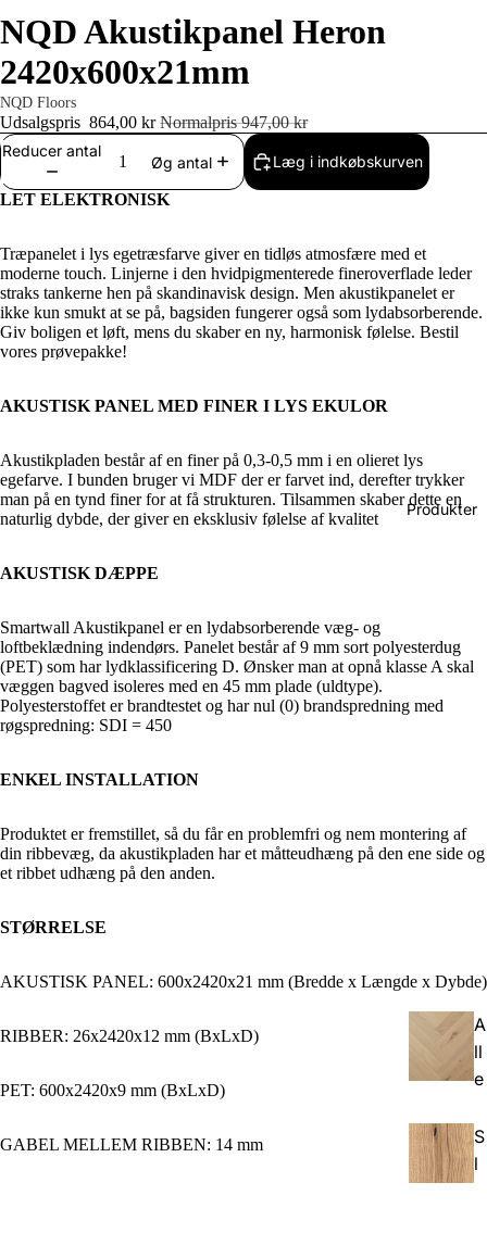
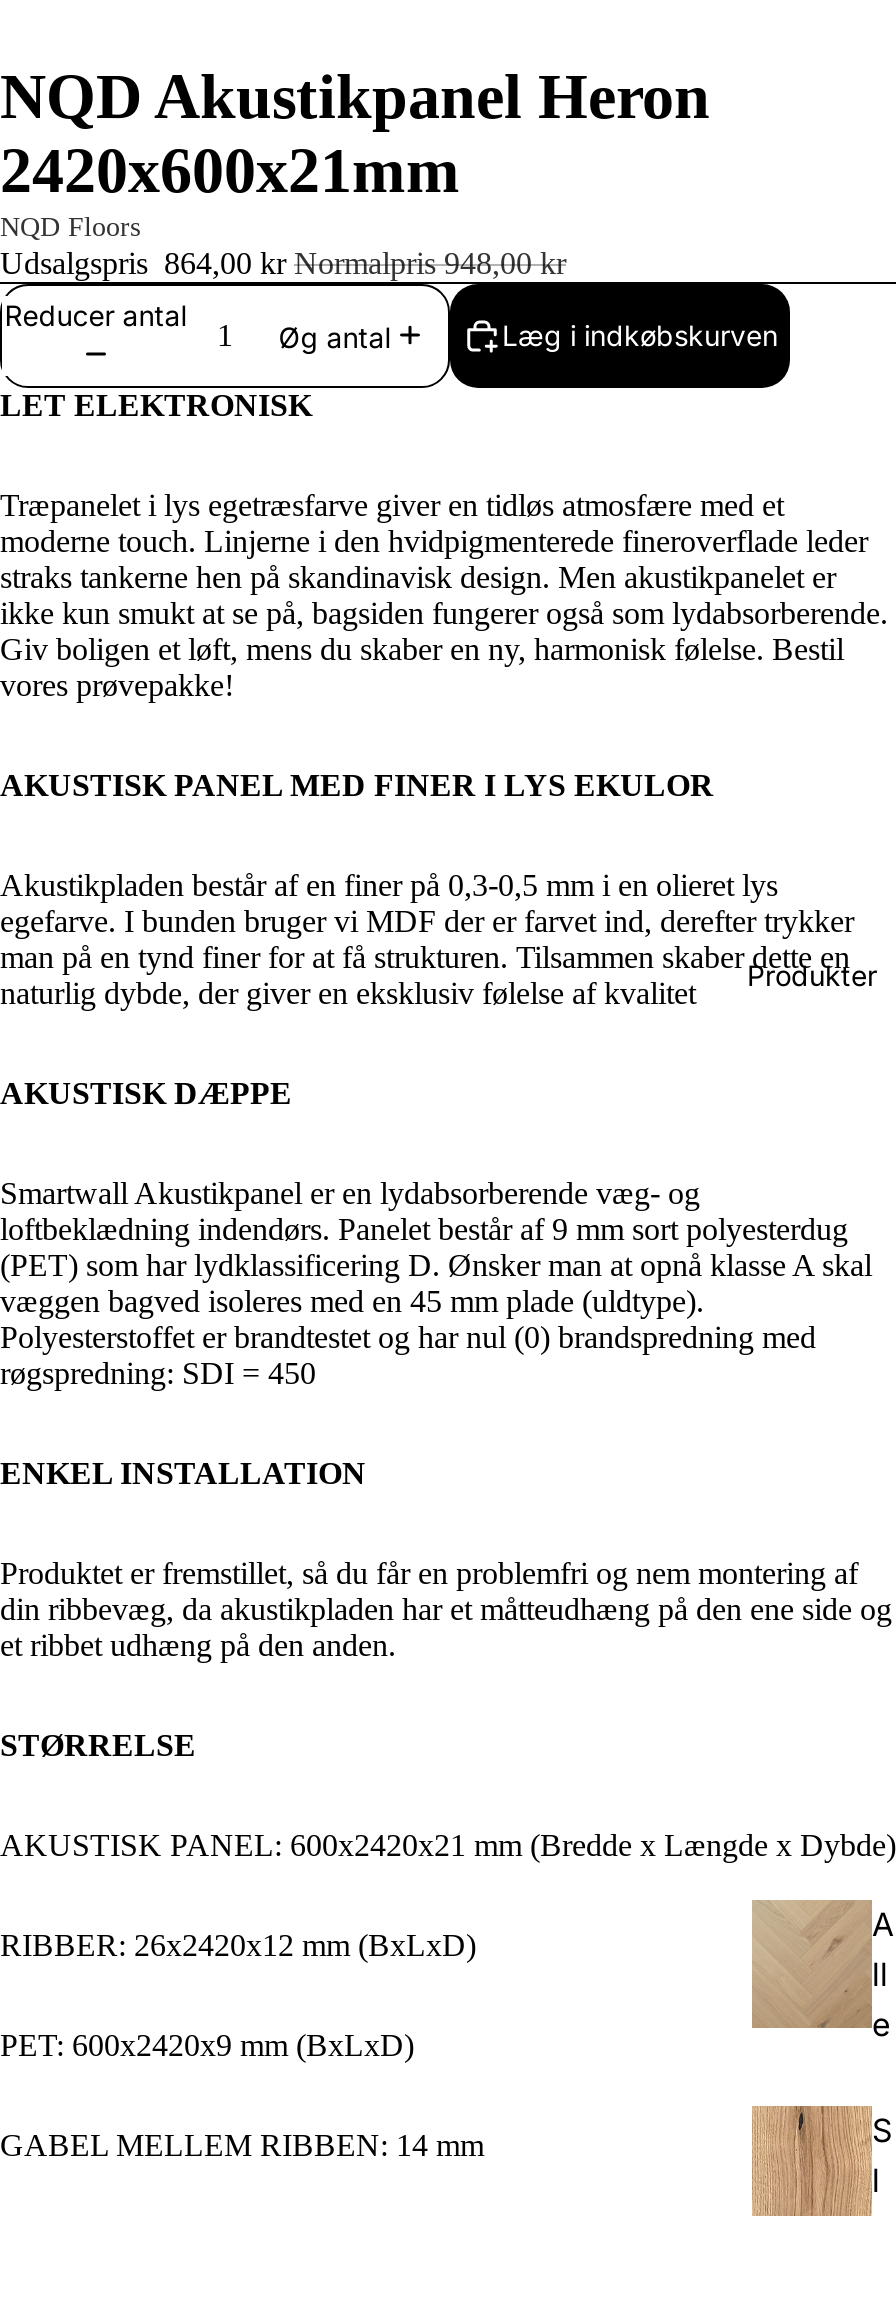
- Udsalgspris 864,00 kr Normalpris 947,00 kr
+ Udsalgspris 864,00 kr Normalpris 948,00 kr
